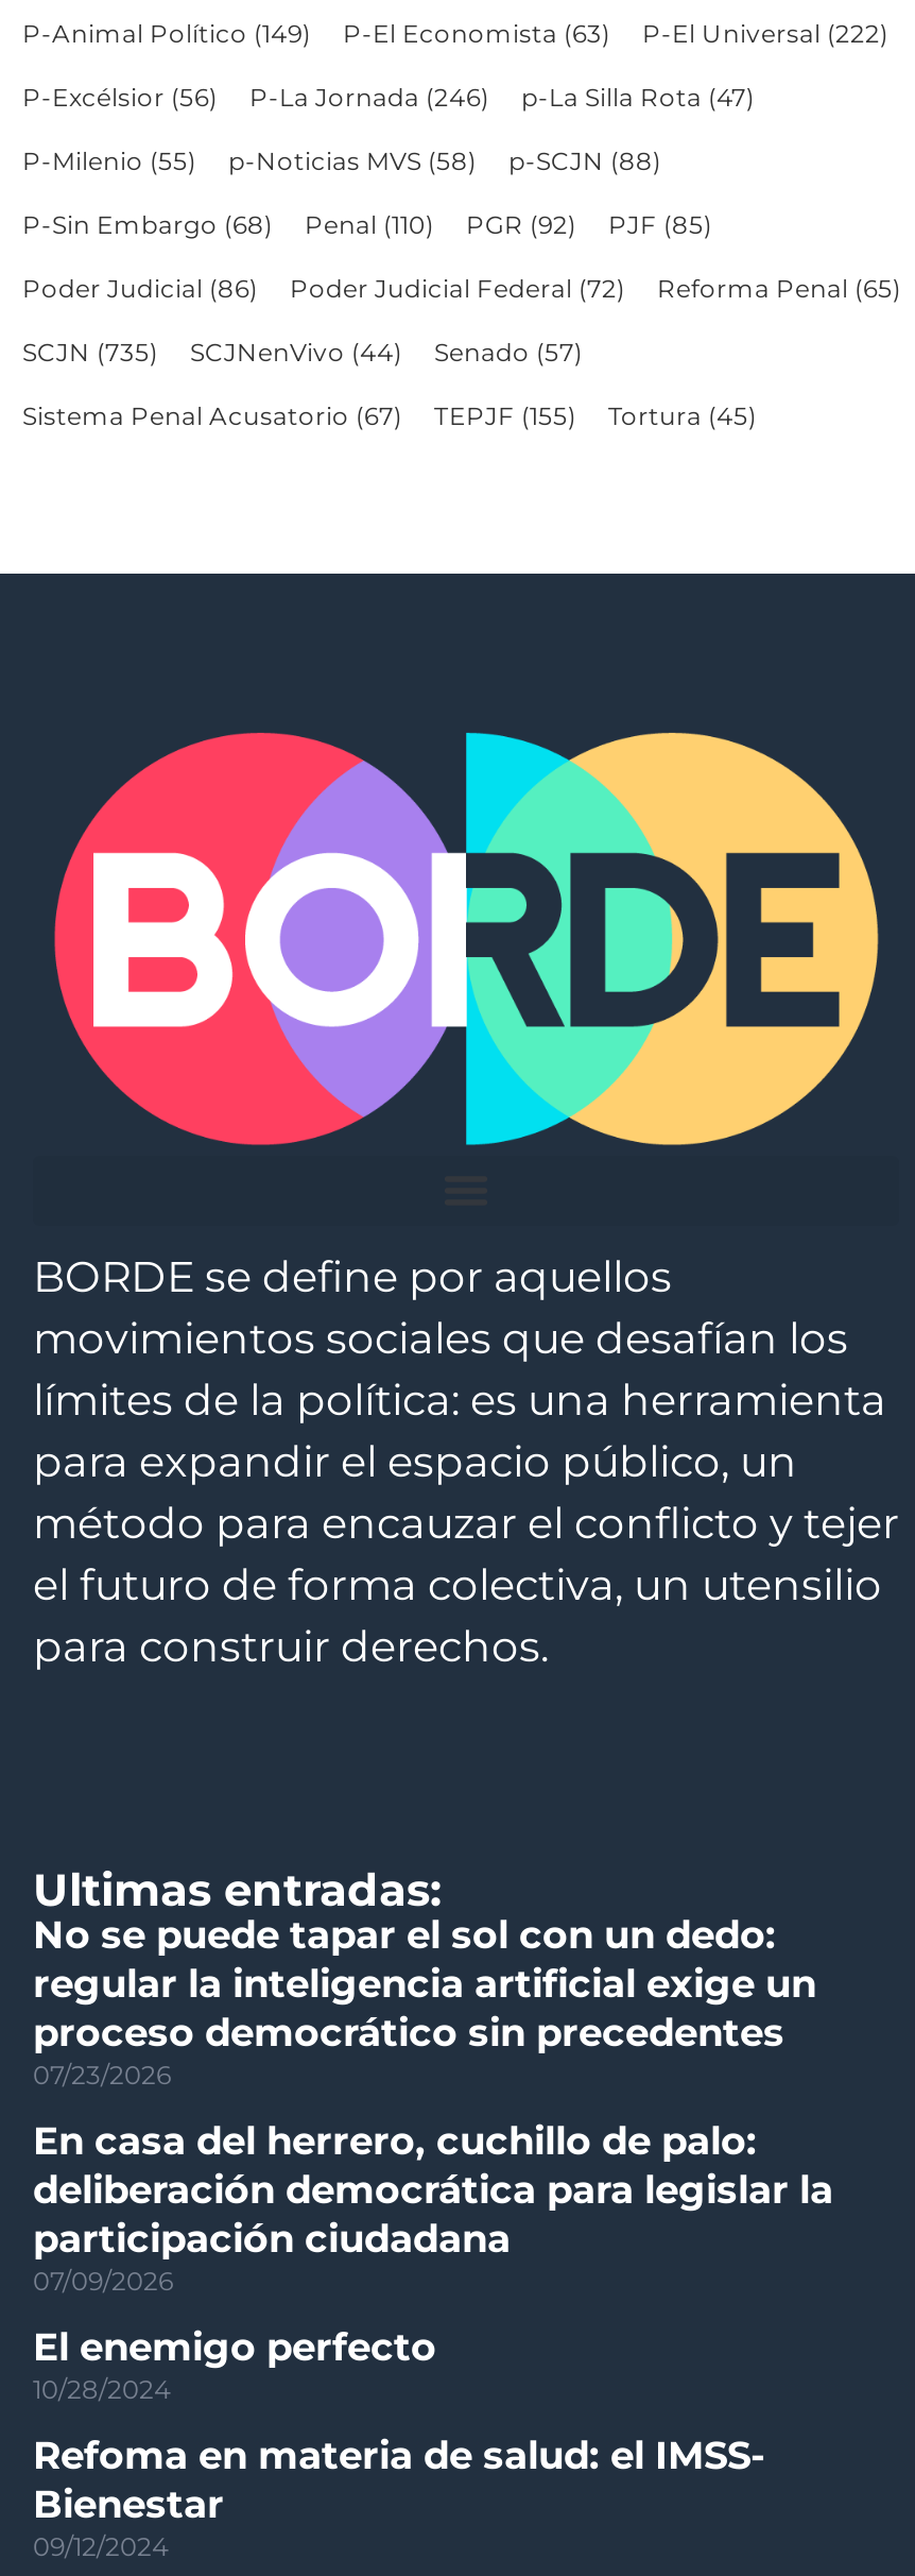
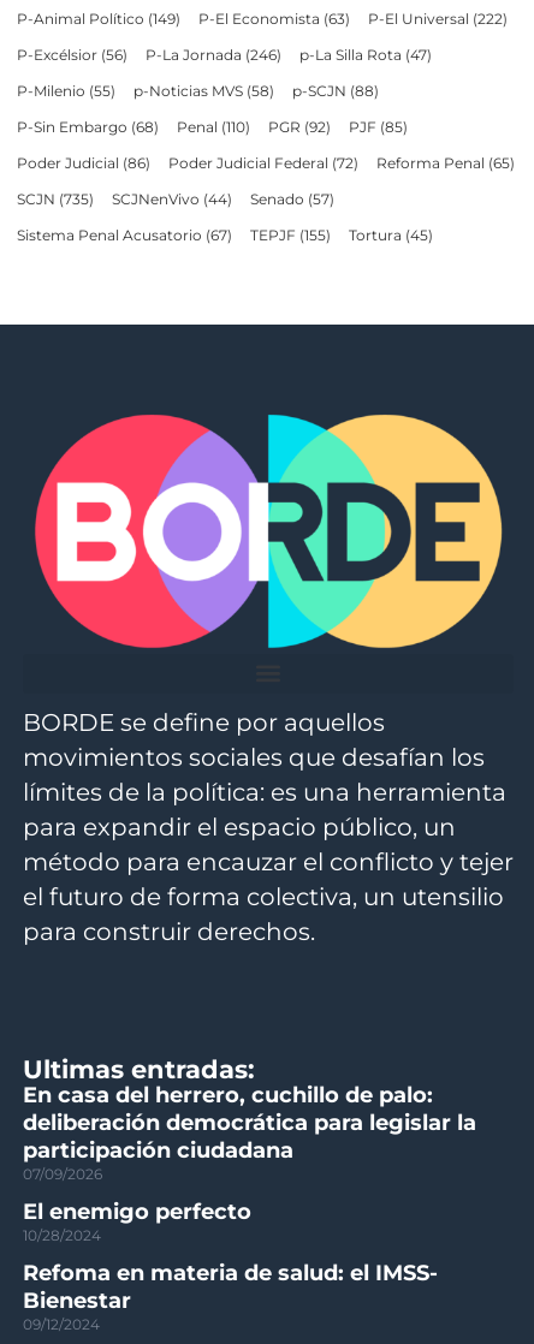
- No se puede tapar el sol con un dedo:
- regular la inteligencia artificial exige un
- proceso democrático sin precedentes
- 07/23/2026
